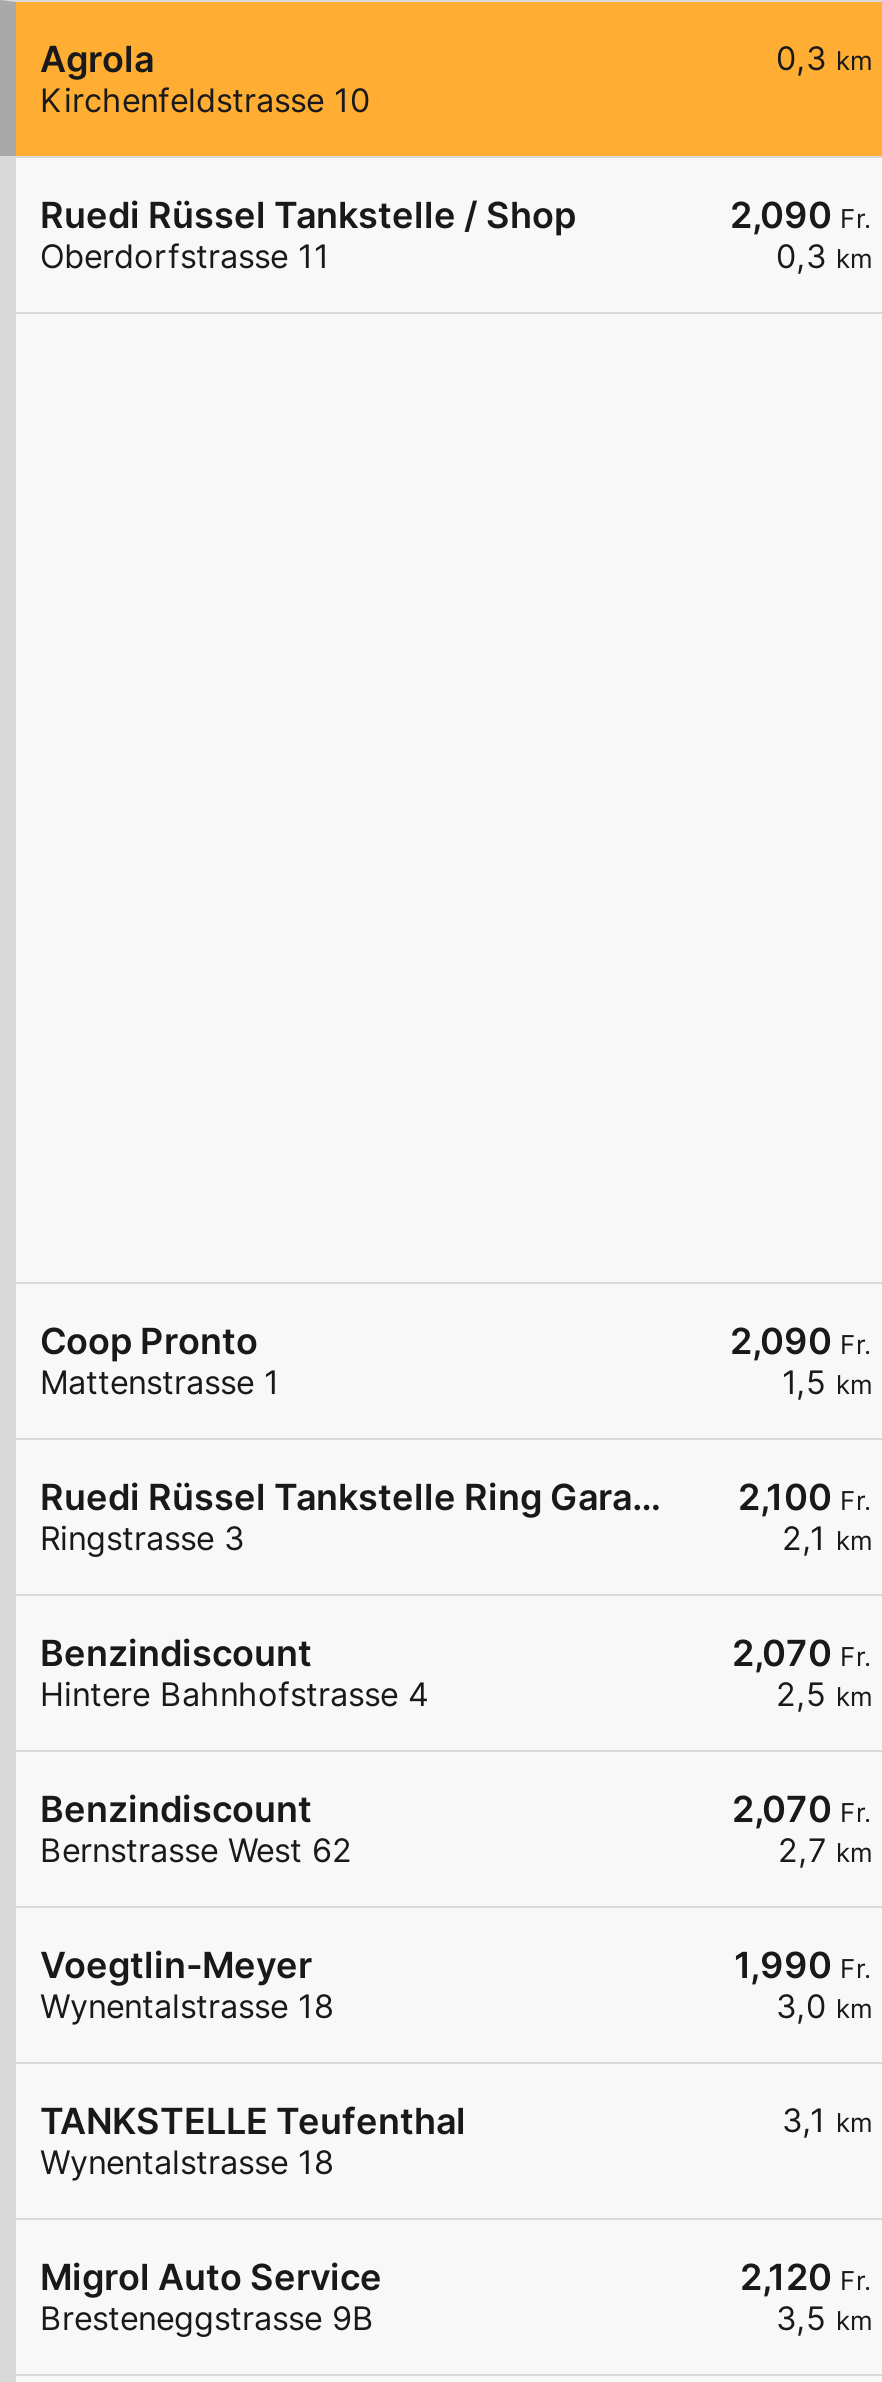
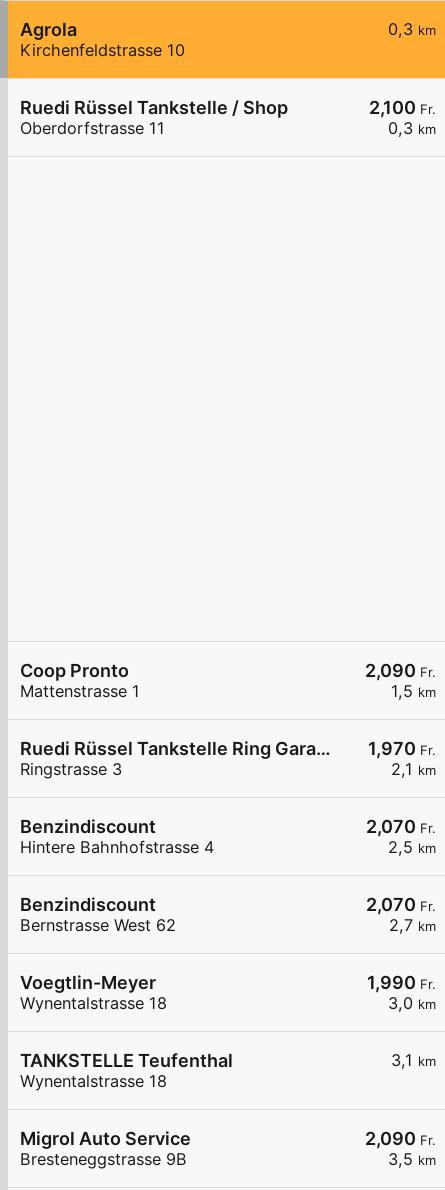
- 2,090 Fr.
+ 2,100 Fr.

- 2,100 Fr.
+ 1,970 Fr.

- 2,120 Fr.
+ 2,090 Fr.
